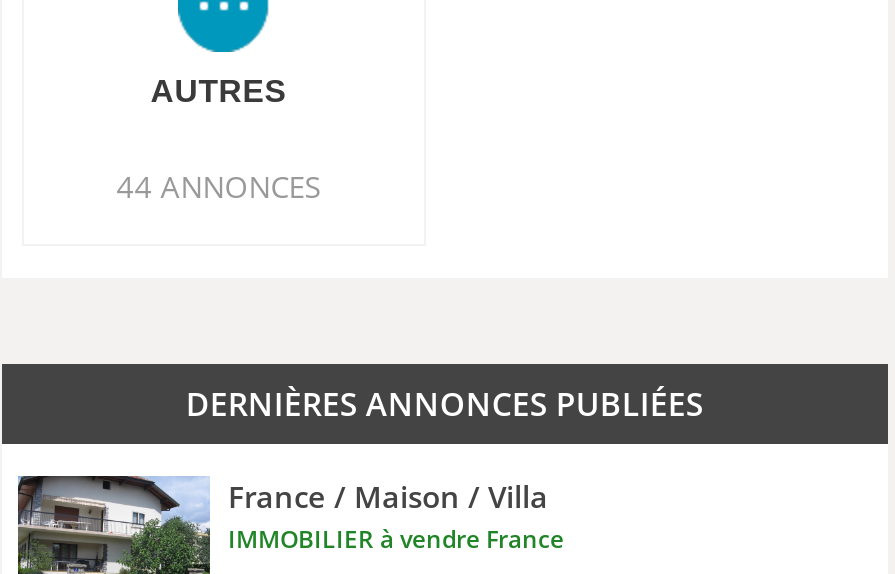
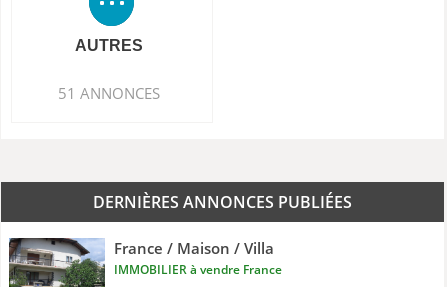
- 44 ANNONCES
+ 51 ANNONCES
